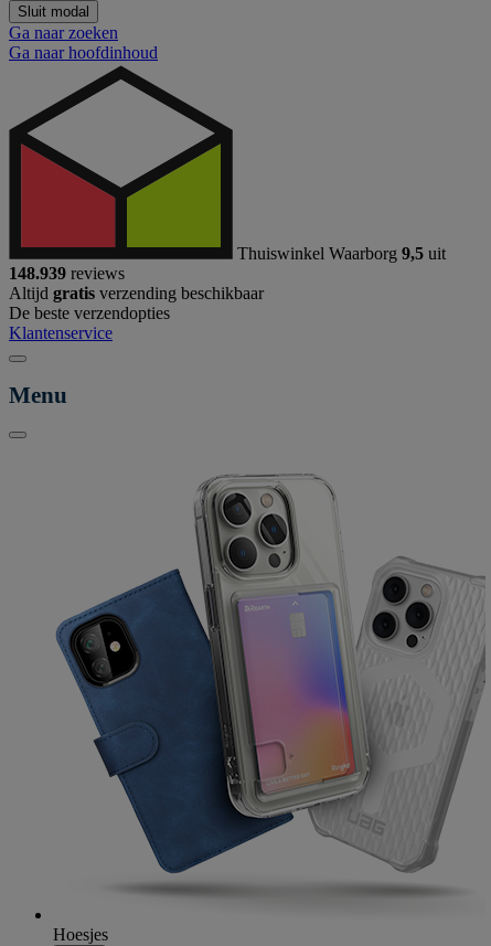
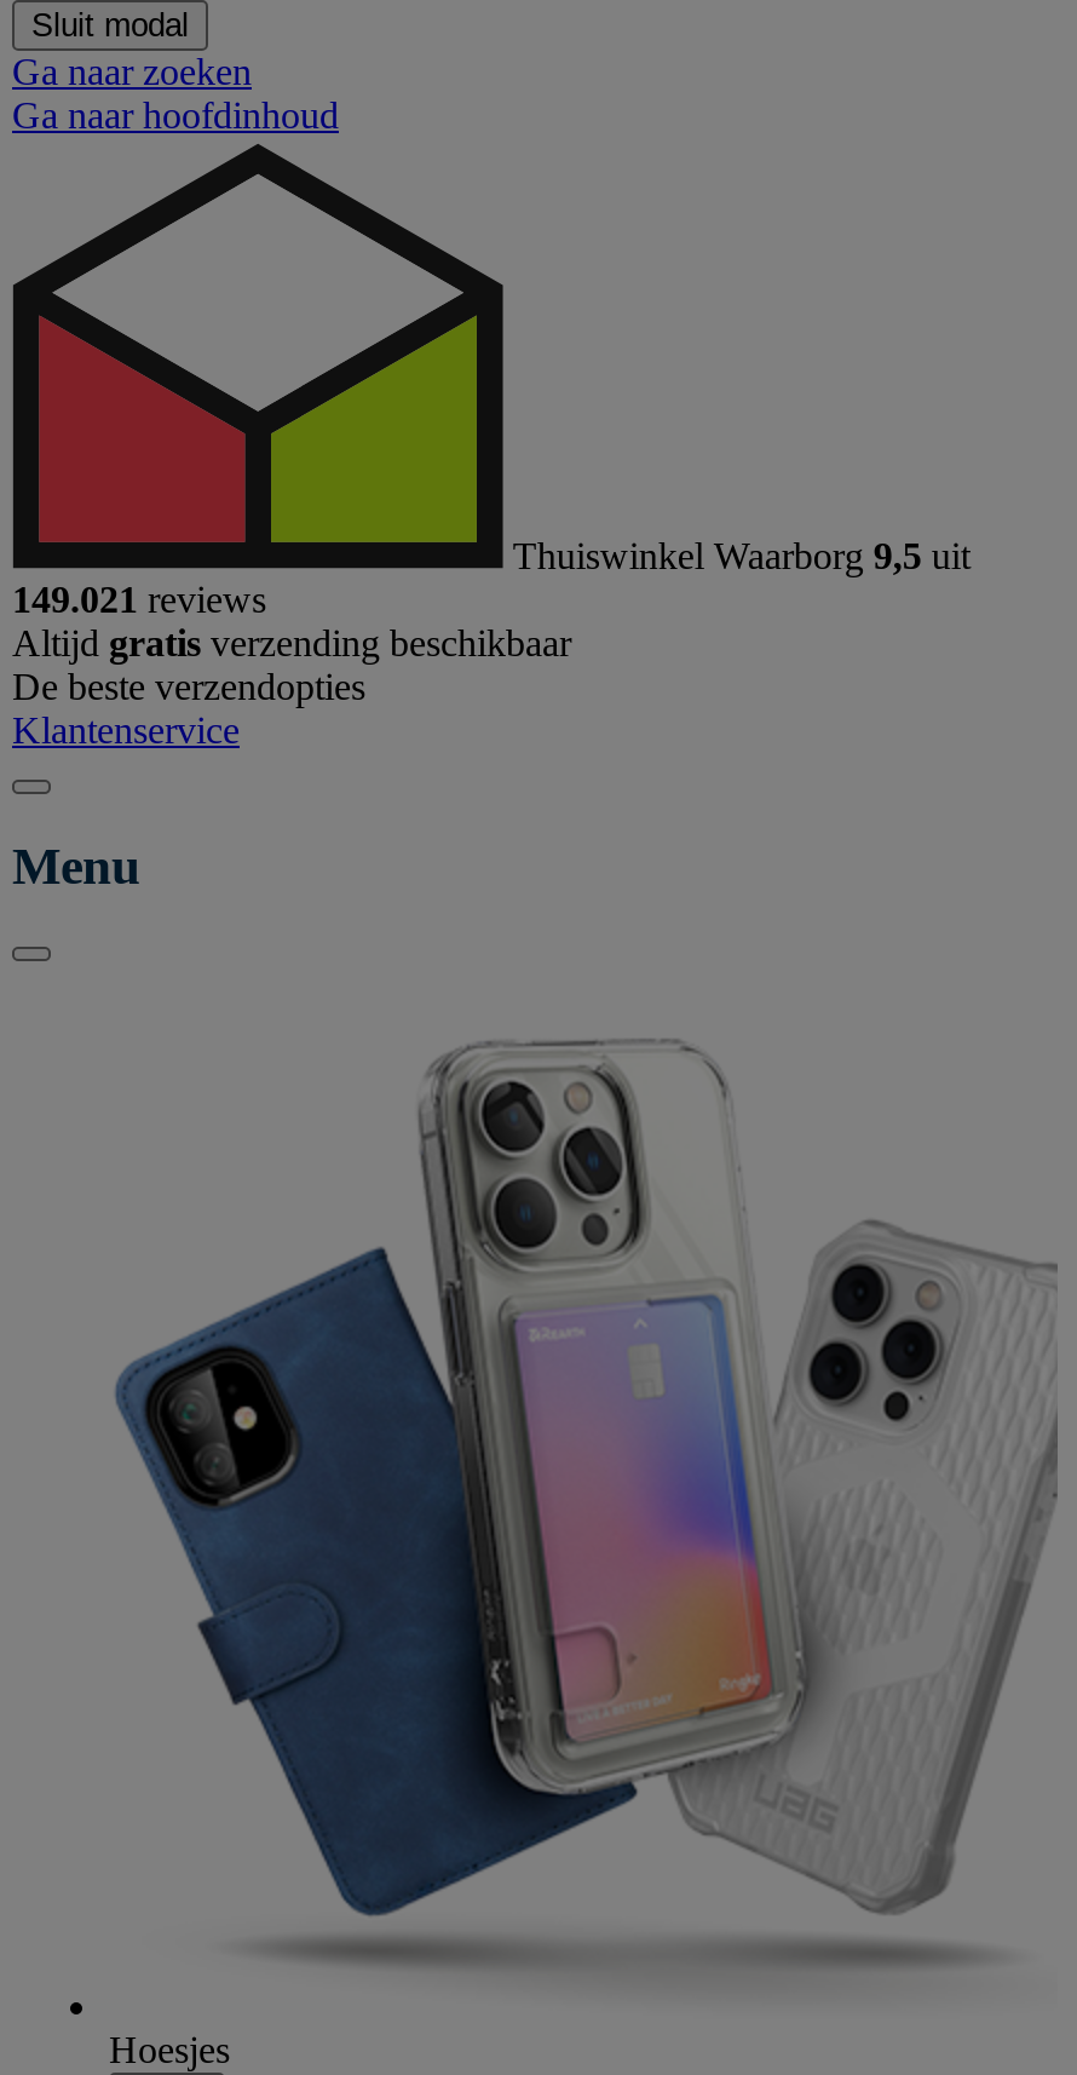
- 148.939 reviews
+ 149.021 reviews
